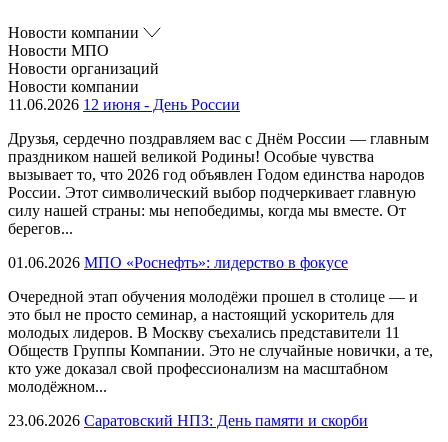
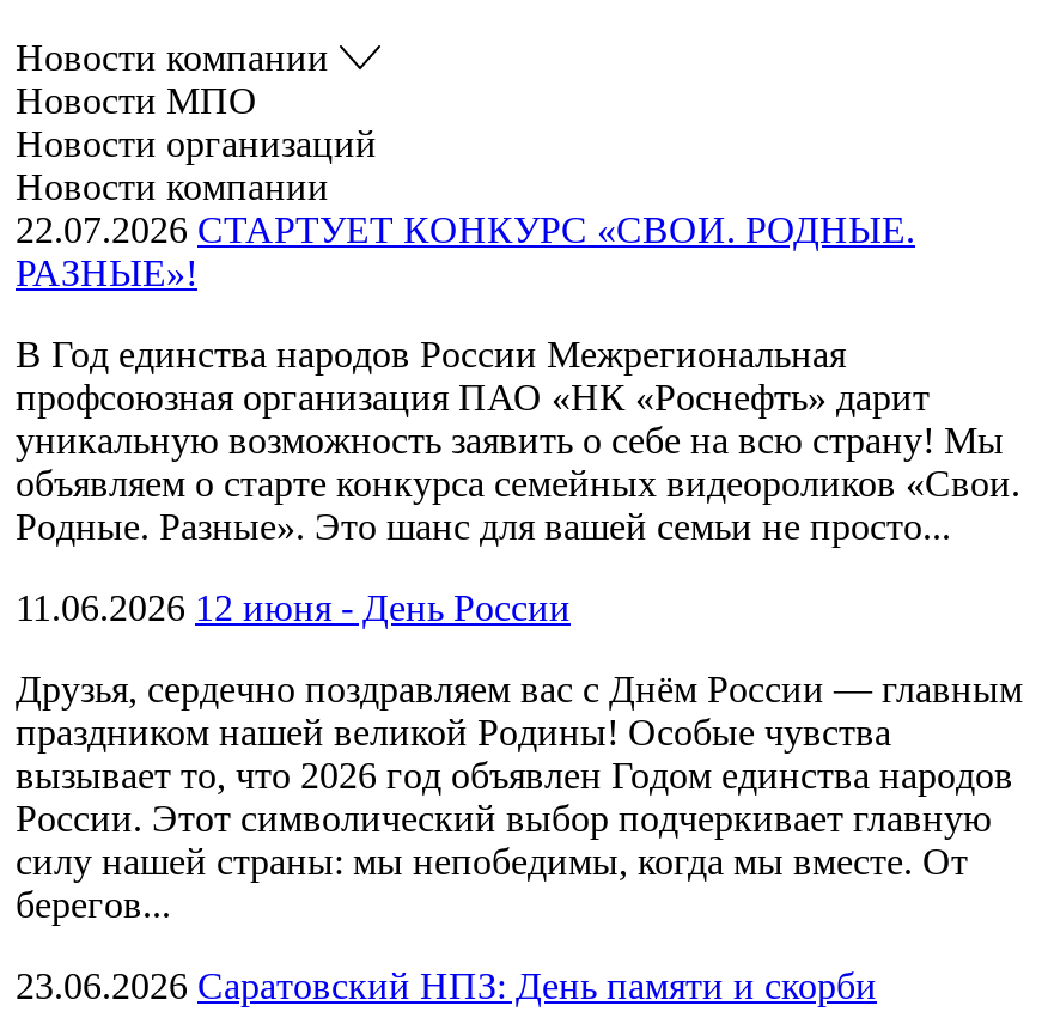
+ 22.07.2026 СТАРТУЕТ КОНКУРС «СВОИ. РОДНЫЕ.
+ РАЗНЫЕ»!
+ В Год единства народов России Межрегиональная
+ профсоюзная организация ПАО «НК «Роснефть» дарит
+ уникальную возможность заявить о себе на всю страну! Мы
+ объявляем о старте конкурса семейных видеороликов «Свои.
+ Родные. Разные». Это шанс для вашей семьи не просто...

moved down: 11.06.2026 12 июня - День России | Друзья, сердечно поздравляем вас с Днём России — главным | праздником нашей великой Родины! Особые чувства | вызывает то, что 2026 год объявлен Годом единства народов | России. Этот символический выбор подчеркивает главную | силу нашей страны: мы непобедимы, когда мы вместе. От | берегов...

- 01.06.2026 МПО «Роснефть»: лидерство в фокусе
- Очередной этап обучения молодёжи прошел в столице — и
- это был не просто семинар, а настоящий ускоритель для
- молодых лидеров. В Москву съехались представители 11
- Обществ Группы Компании. Это не случайные новички, а те,
- кто уже доказал свой профессионализм на масштабном
- молодёжном...
